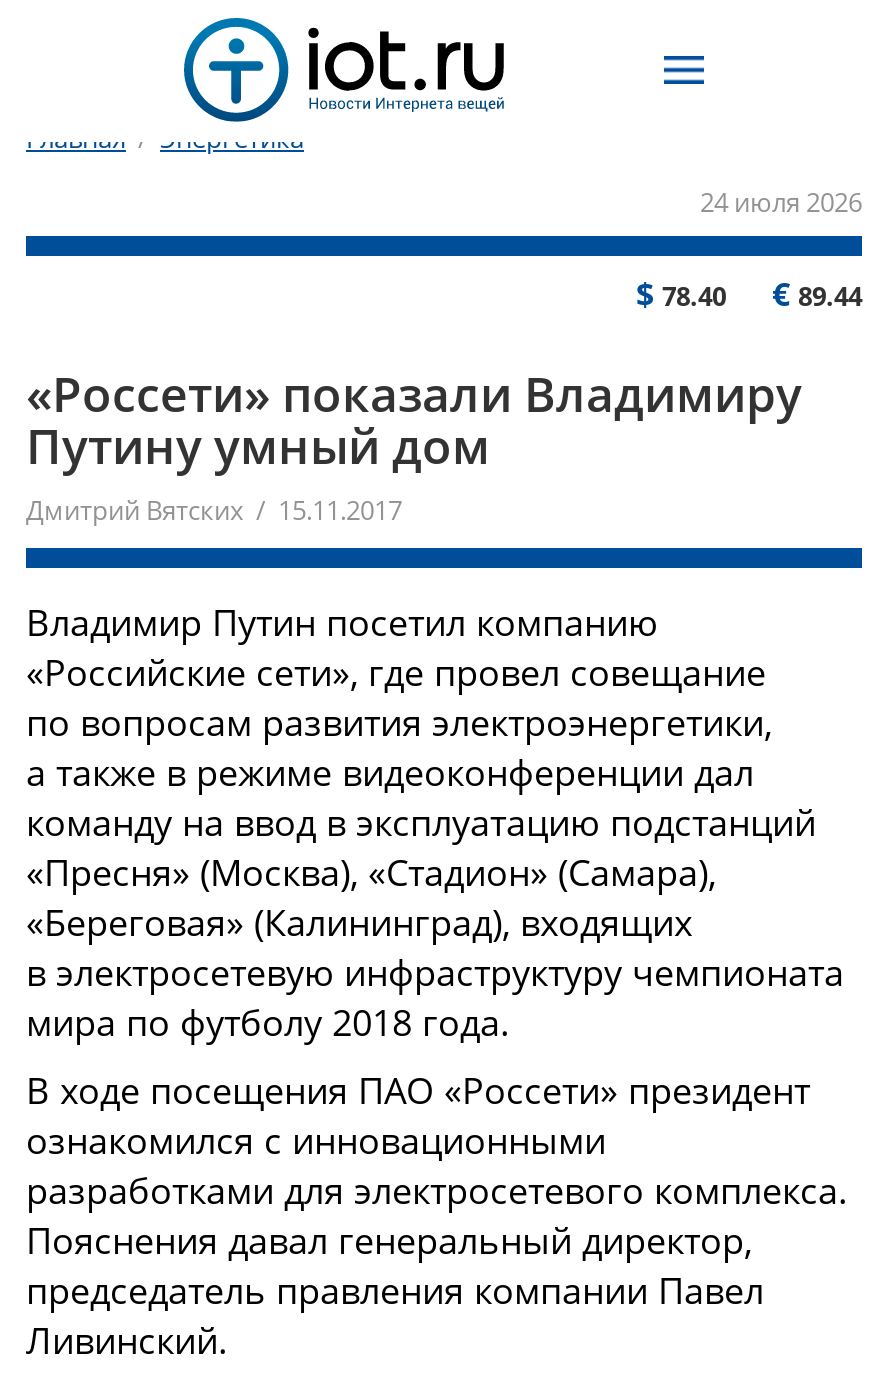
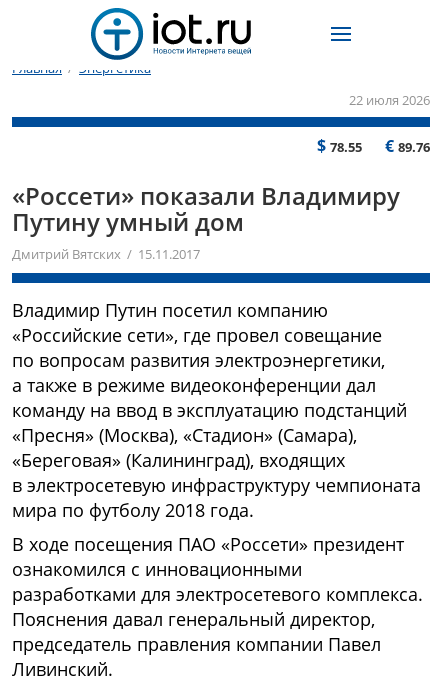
- 24 июля 2026
+ 22 июля 2026

- $78.40
+ $78.55

- €89.44
+ €89.76
